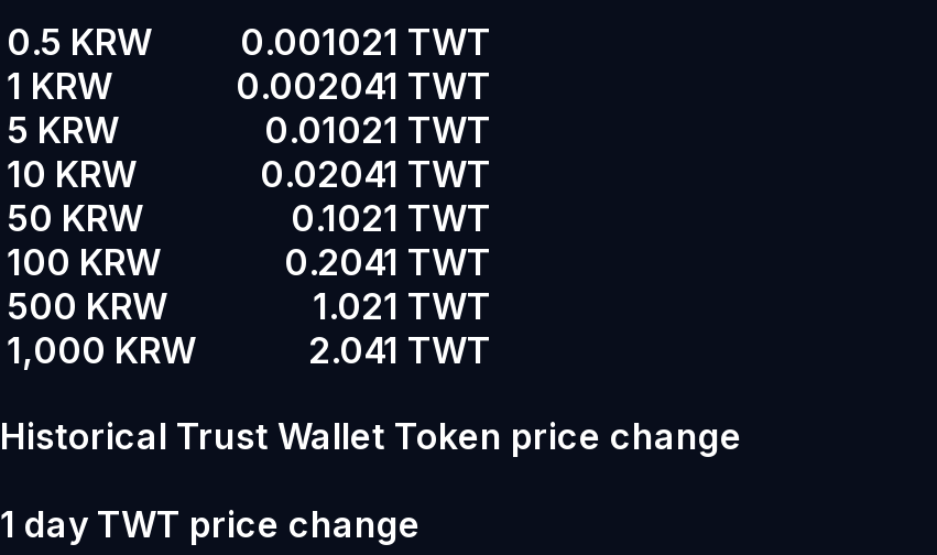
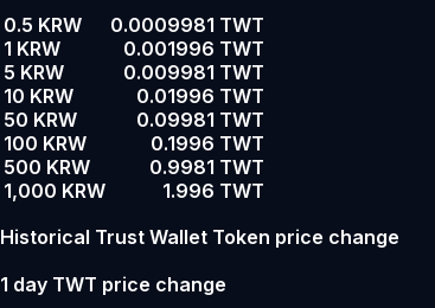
- 0.5 KRW 0.001021 TWT
+ 0.5 KRW 0.0009981 TWT

- 0.002041 TWT
+ 0.001996 TWT

- 0.01021 TWT
+ 0.009981 TWT

- 0.02041 TWT
+ 0.01996 TWT

- 0.1021 TWT
+ 0.09981 TWT

- 0.2041 TWT
+ 0.1996 TWT

- 1.021 TWT
+ 0.9981 TWT

- 2.041 TWT
+ 1.996 TWT
